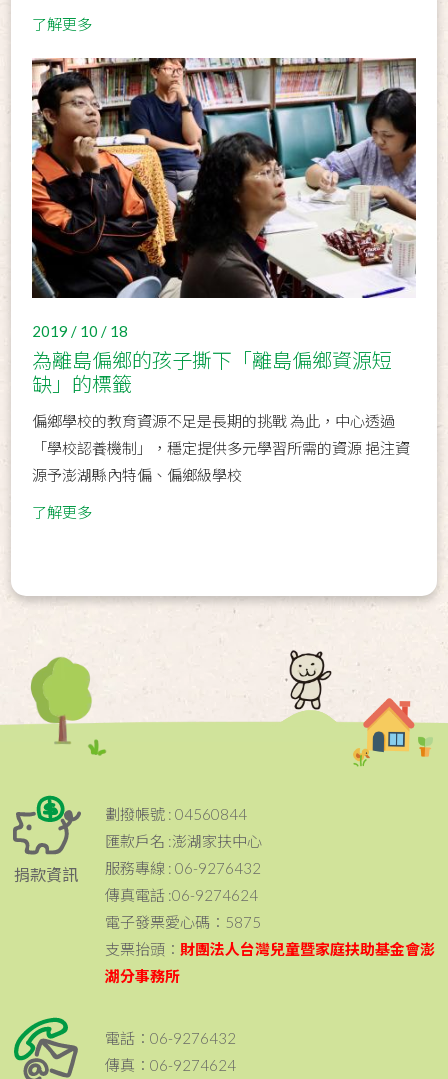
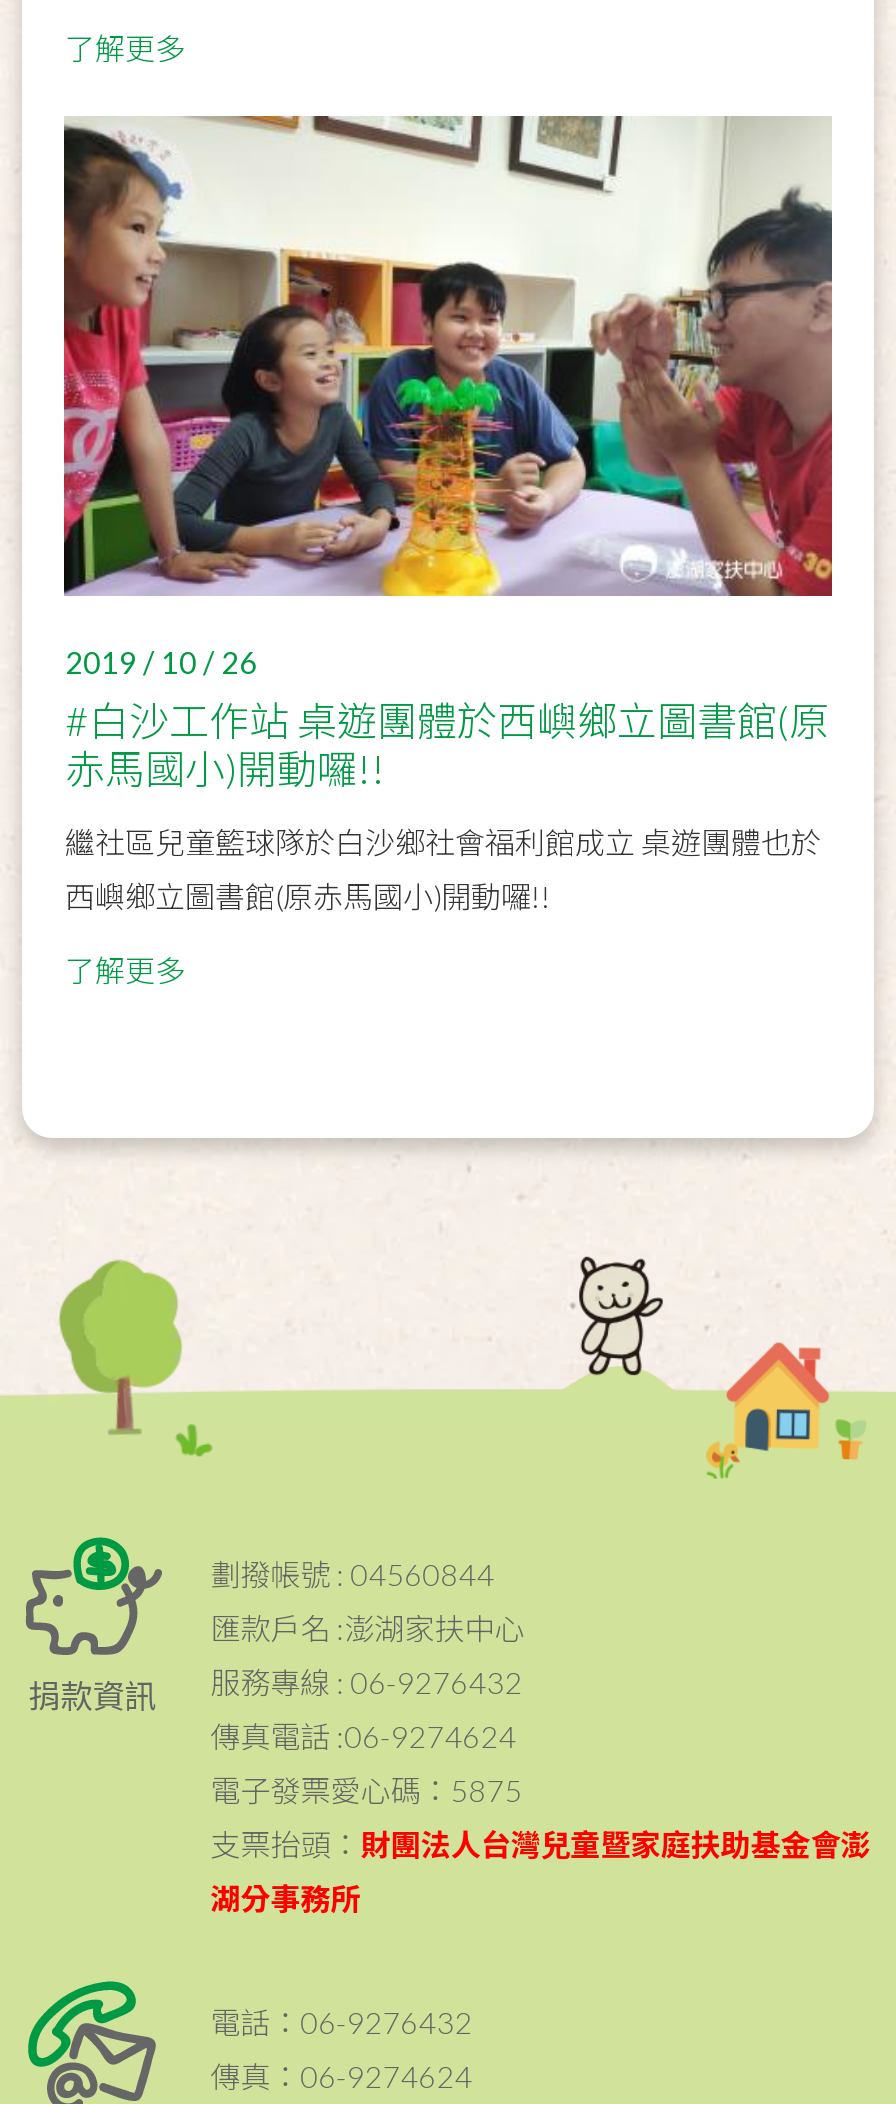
- [image]
- 2019 / 10 / 18
- 為離島偏鄉的孩子撕下「離島偏鄉資源短
- 缺」的標籤
- 偏鄉學校的教育資源不足是長期的挑戰 為此，中心透過
- 「學校認養機制」，穩定提供多元學習所需的資源 挹注資
- 源予澎湖縣內特偏、偏鄉級學校
+ [image]
+ 2019 / 10 / 26
+ #白沙工作站 桌遊團體於西嶼鄉立圖書館(原
+ 赤馬國小)開動囉!!
+ 繼社區兒童籃球隊於白沙鄉社會福利館成立 桌遊團體也於
+ 西嶼鄉立圖書館(原赤馬國小)開動囉!!

- [image]
+ [image]
